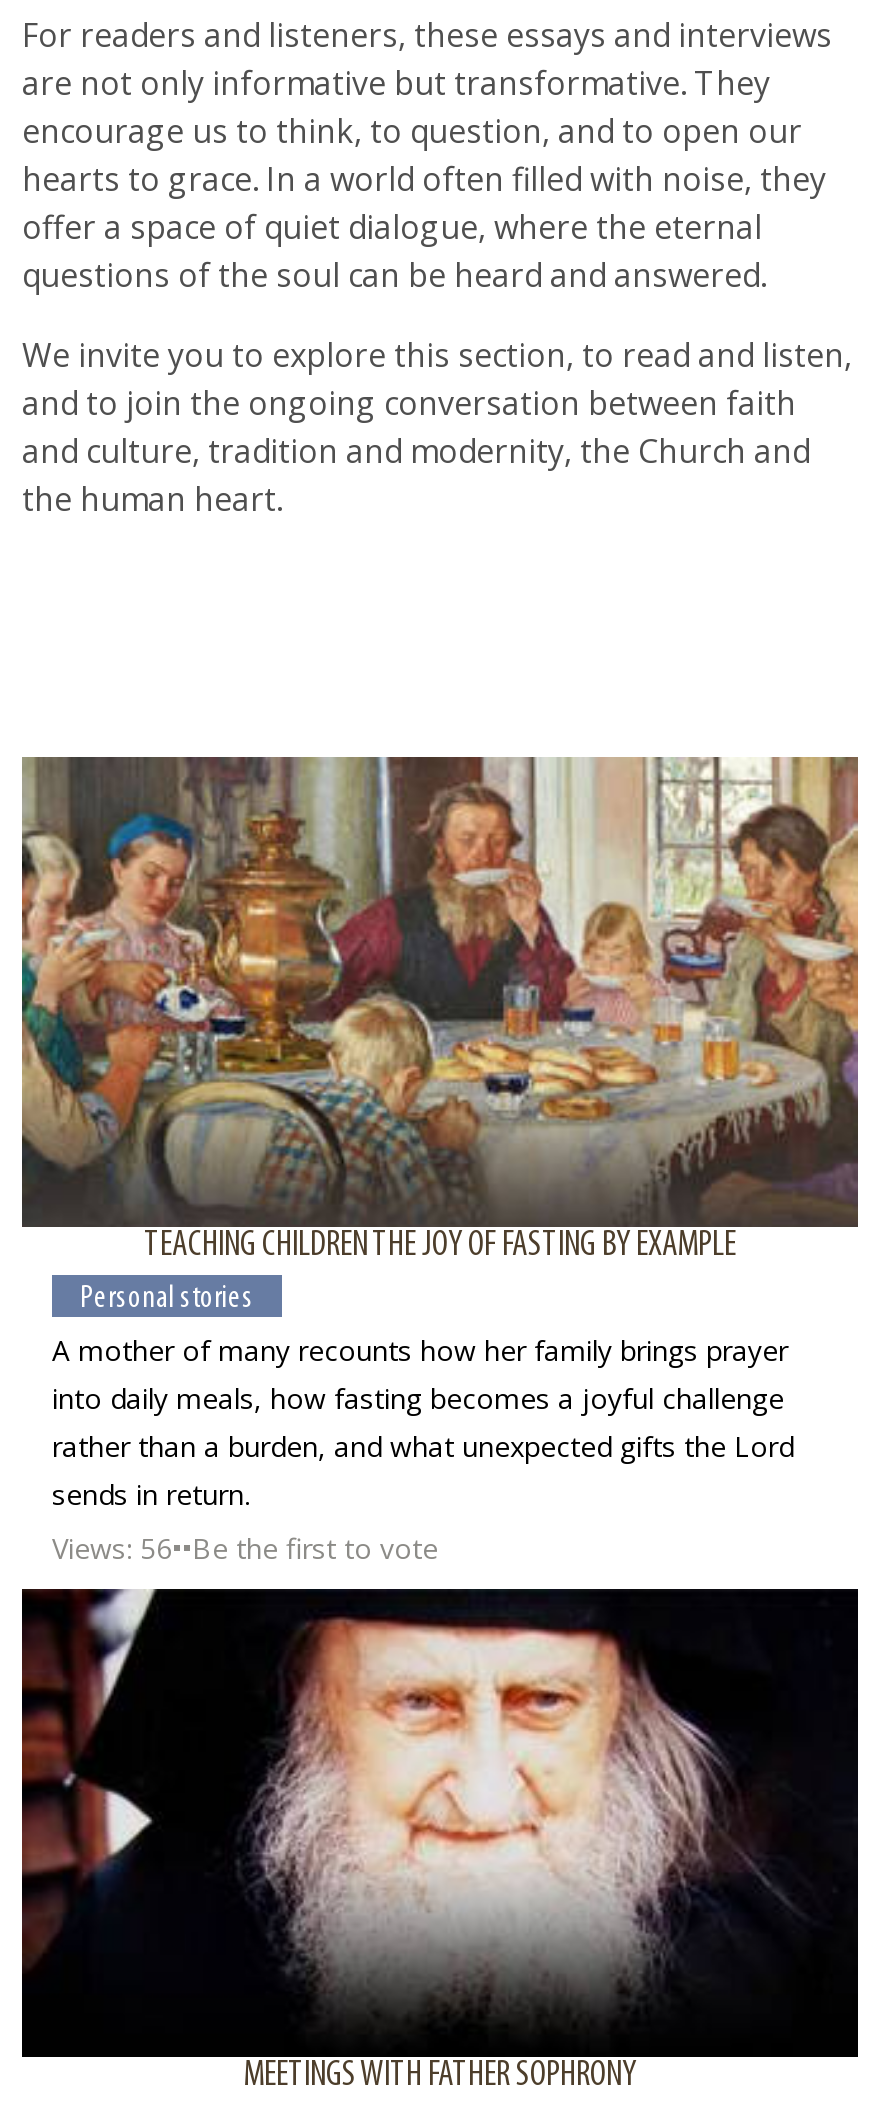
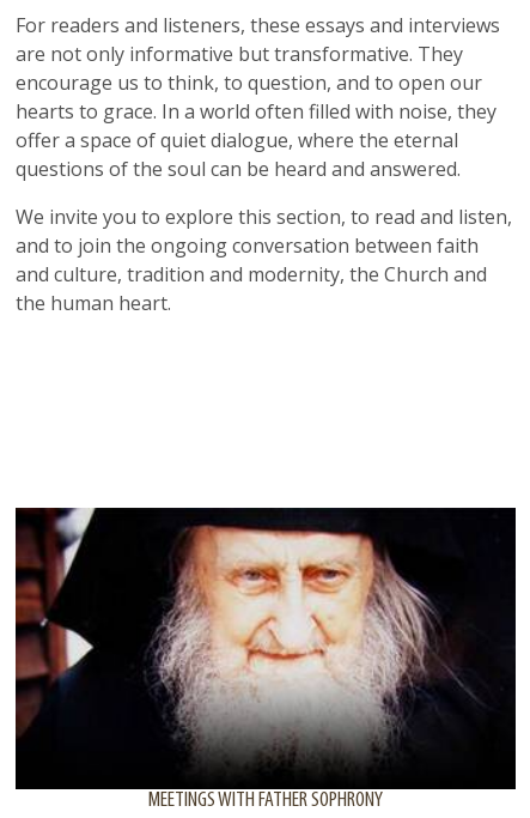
- [image]
- TEACHING СHILDREN THE JOY OF FASTING BY EXAMPLE
- Personal stories
- A mother of many recounts how her family brings prayer
- into daily meals, how fasting becomes a joyful challenge
- rather than a burden, and what unexpected gifts the Lord
- sends in return.
- Views: 56 Be the first to vote
